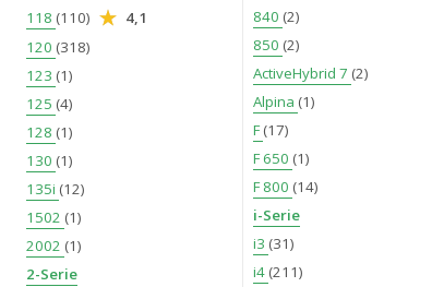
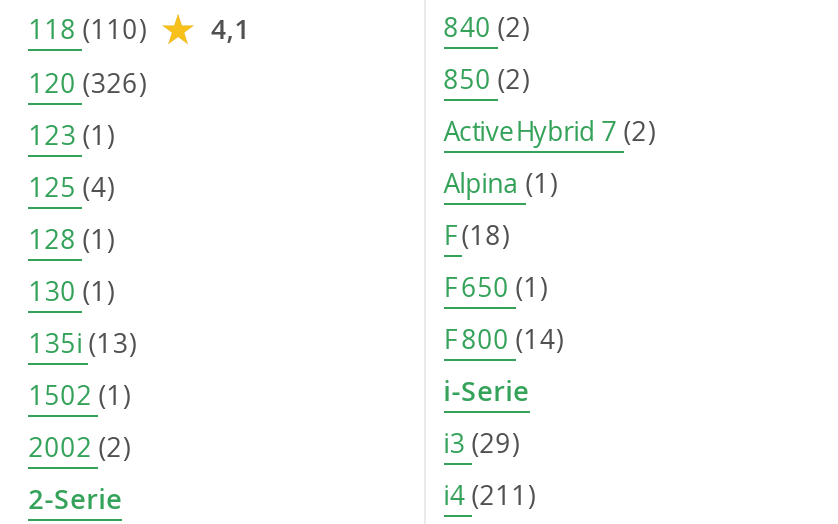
- 120 (318)
+ 120 (326)

- F(17)
+ F(18)

- 135i (12)
+ 135i (13)

- 2002 (1)
+ 2002 (2)

- i3 (31)
+ i3 (29)
